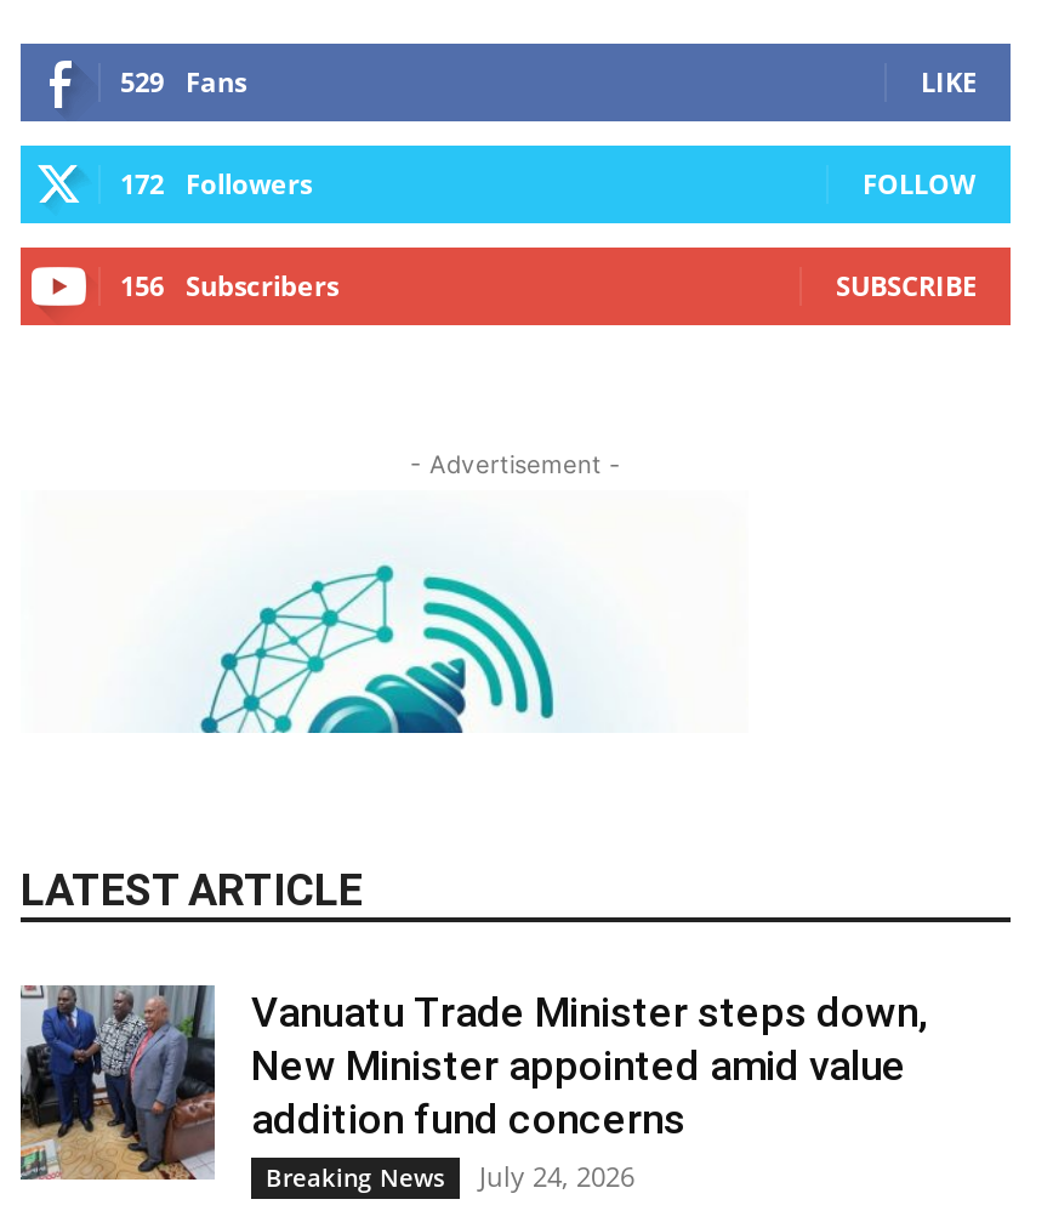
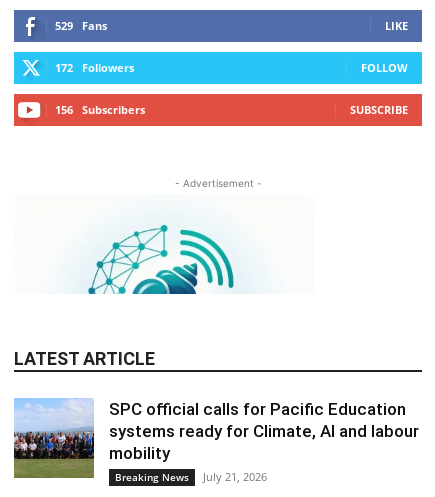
- [image]
- Vanuatu Trade Minister steps down,
- New Minister appointed amid value
- addition fund concerns
+ [image]
+ SPC official calls for Pacific Education
+ systems ready for Climate, AI and labour
+ mobility

- Breaking News July 24, 2026
+ Breaking News July 21, 2026
